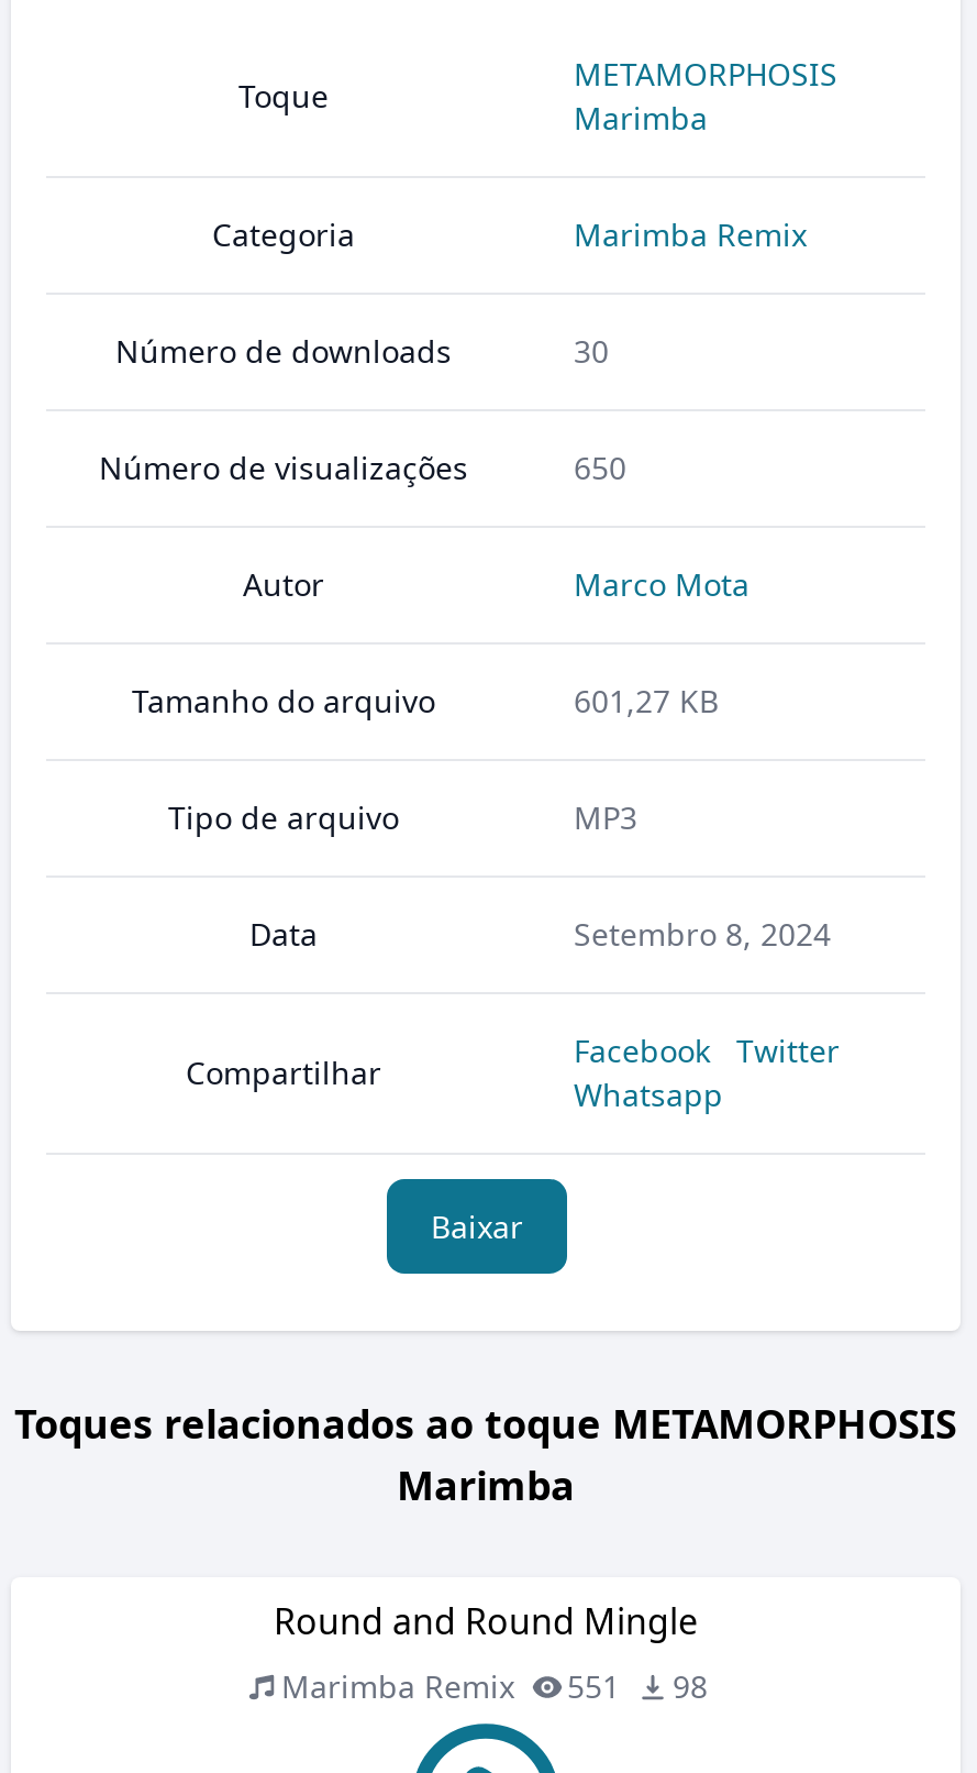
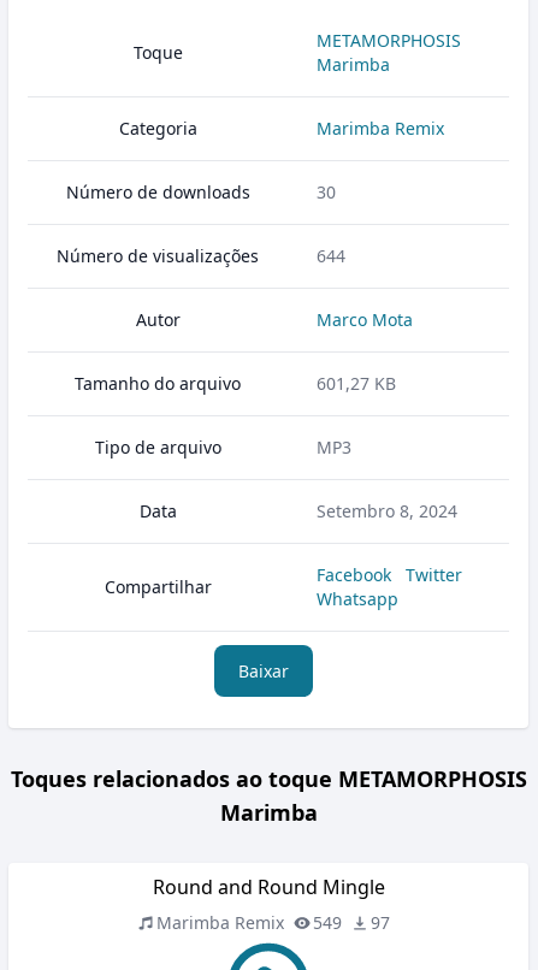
- 650
+ 644

- 551
+ 549

- 98
+ 97
